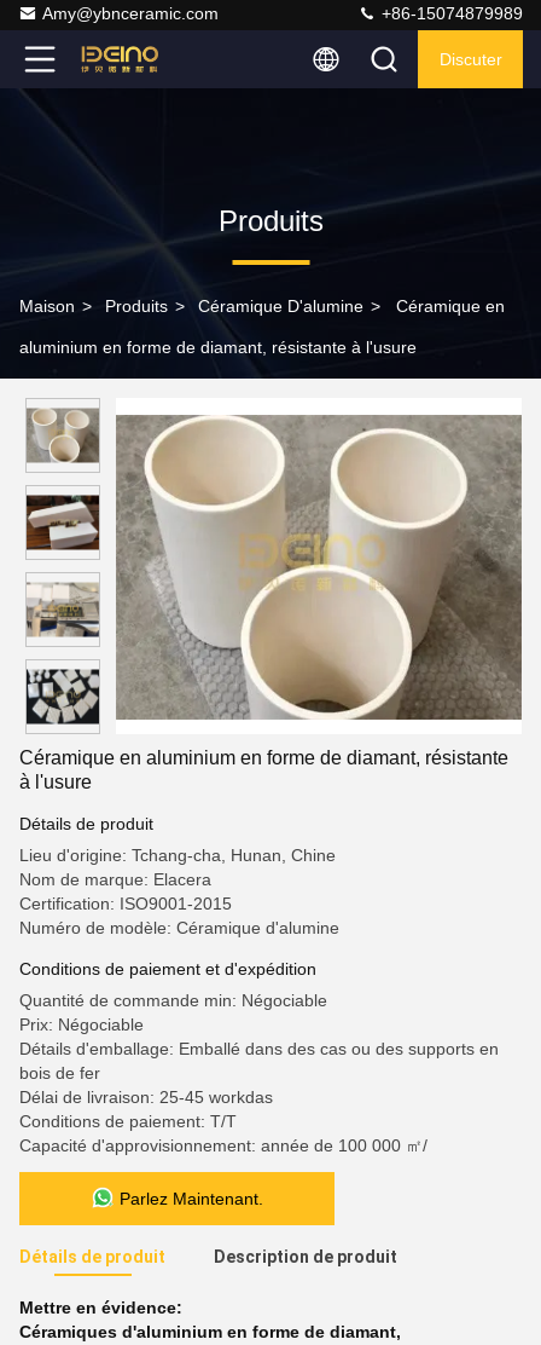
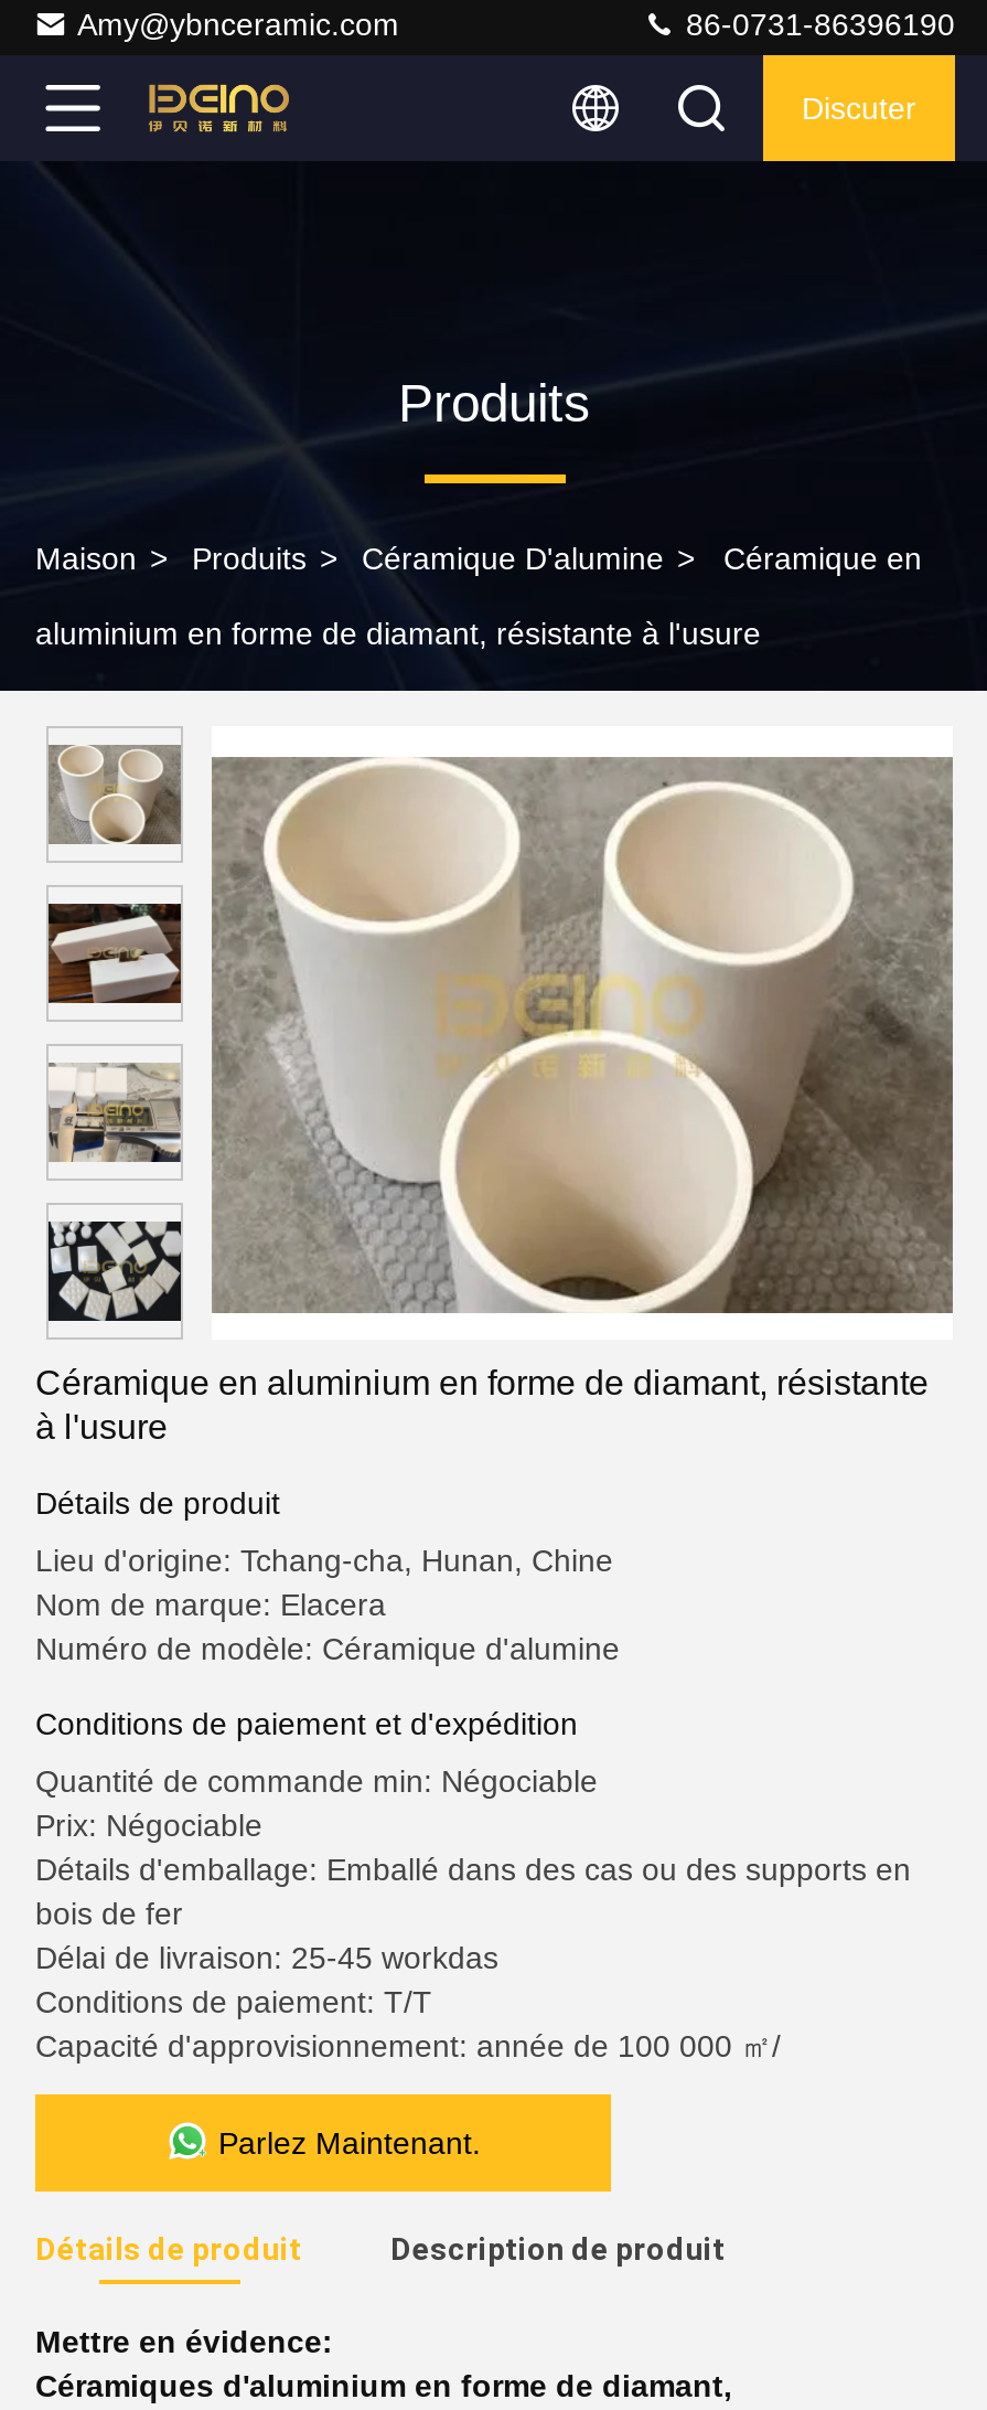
- +86-15074879989
+ 86-0731-86396190

- Certification: ISO9001-2015
